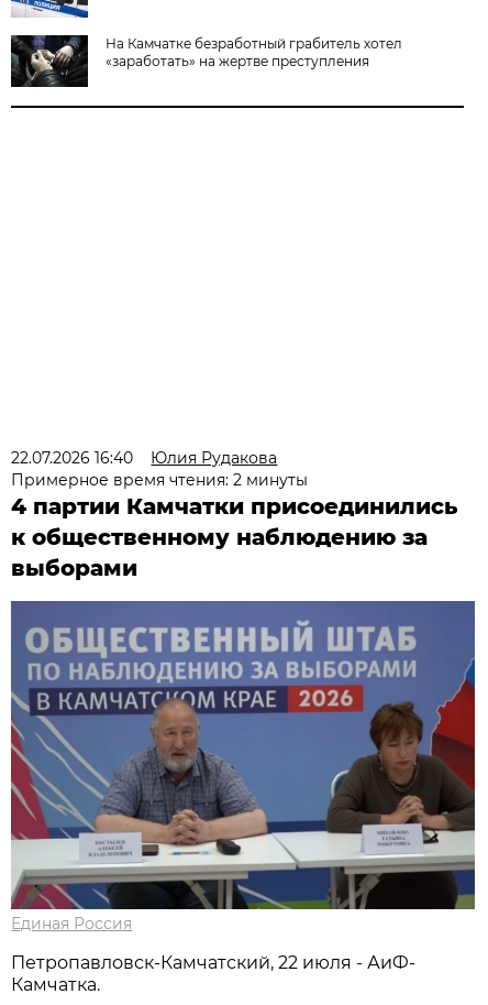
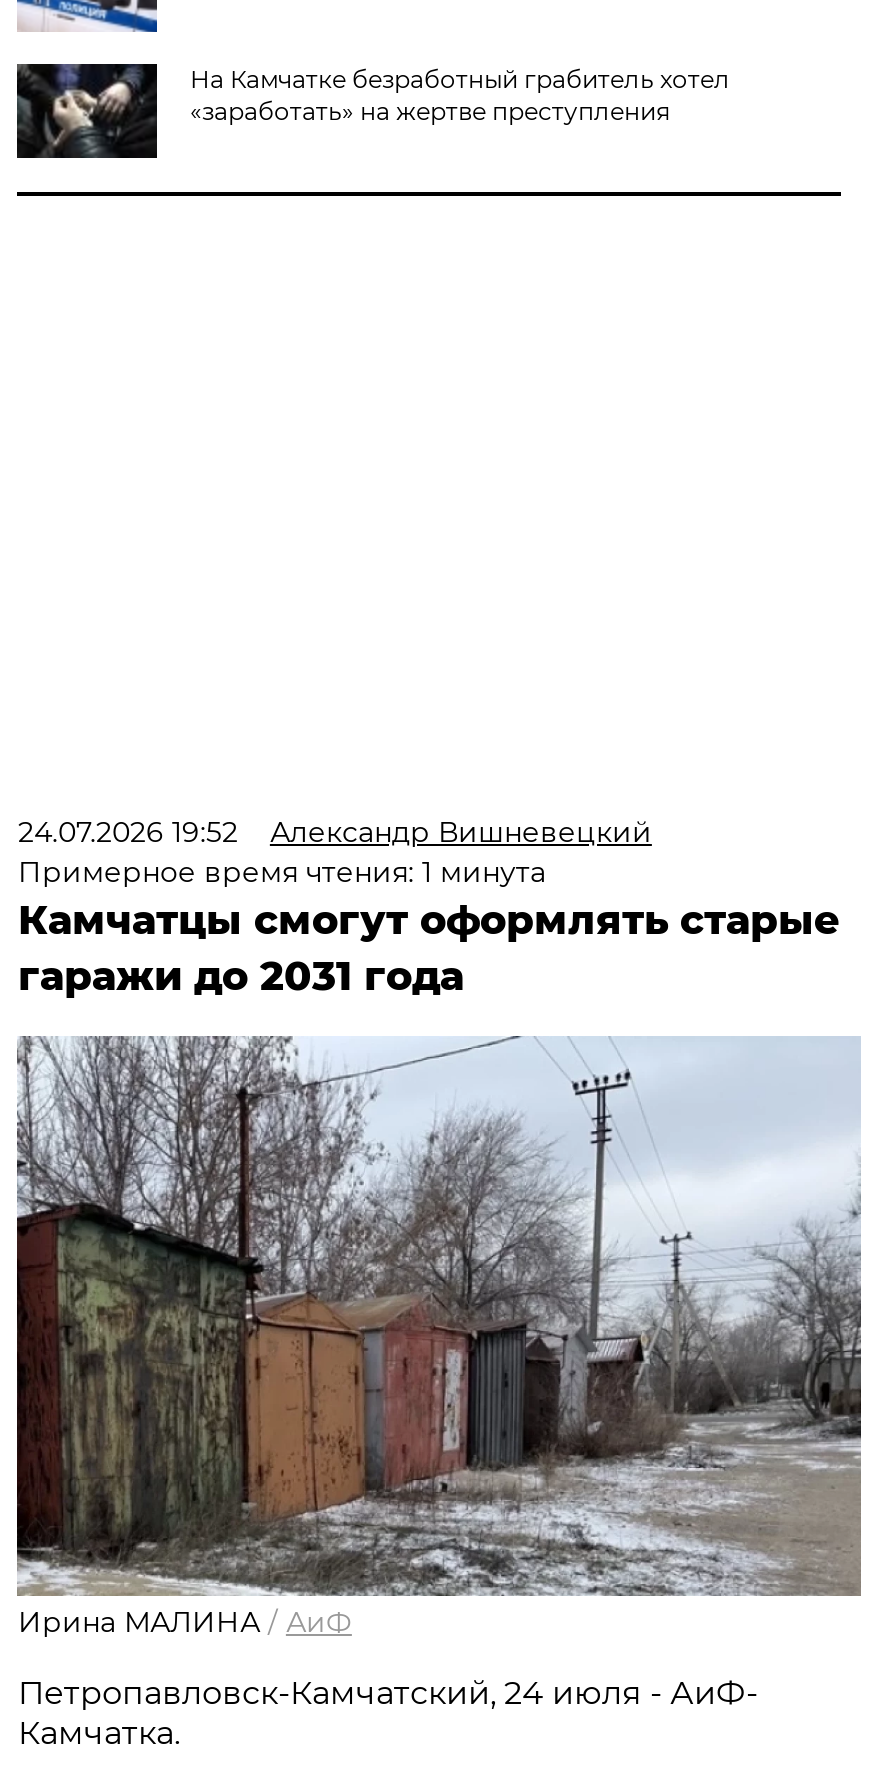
- 22.07.2026 16:40
- Юлия Рудакова
- Примерное время чтения: 2 минуты
- 4 партии Камчатки присоединились
- к общественному наблюдению за
- выборами
+ 24.07.2026 19:52
+ Александр Вишневецкий
+ Примерное время чтения: 1 минута
+ Камчатцы смогут оформлять старые
+ гаражи до 2031 года

- [image]
- Единая Россия
+ [image]
+ Ирина МАЛИНА / АиФ

- Петропавловск-Камчатский, 22 июля - АиФ-
+ Петропавловск-Камчатский, 24 июля - АиФ-
